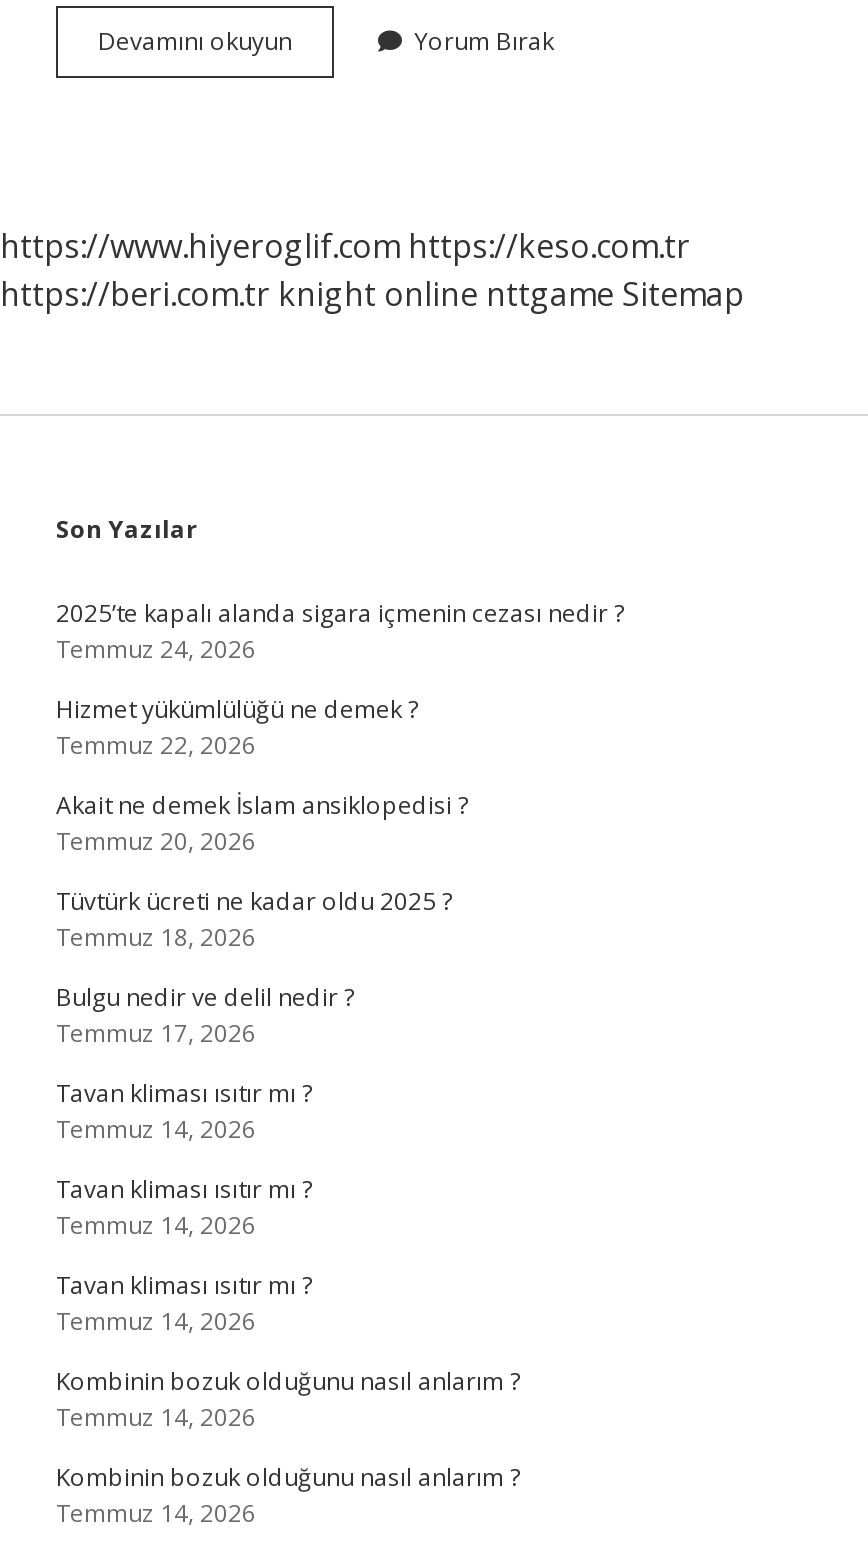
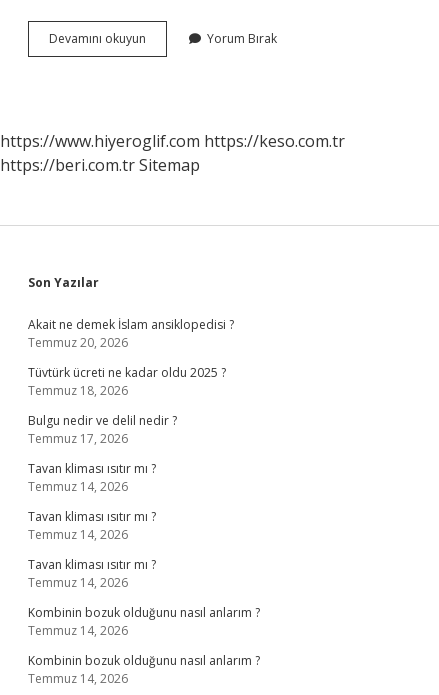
- https://beri.com.tr knight online nttgame Sitemap
+ https://beri.com.tr Sitemap

- 2025’te kapalı alanda sigara içmenin cezası nedir ?
- Temmuz 24, 2026
- Hizmet yükümlülüğü ne demek ?
- Temmuz 22, 2026
